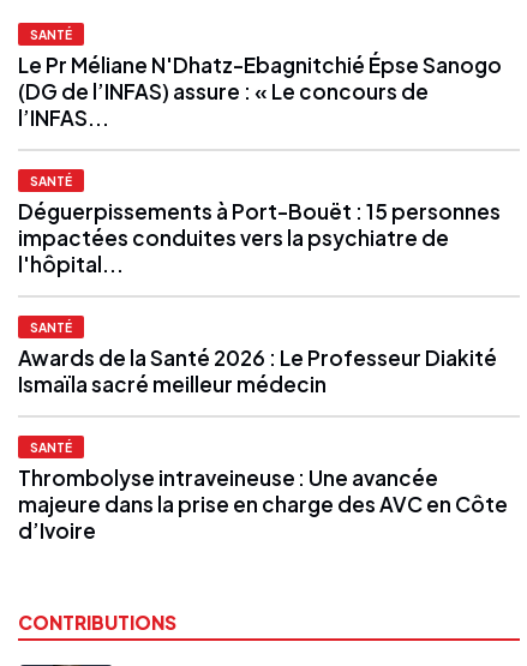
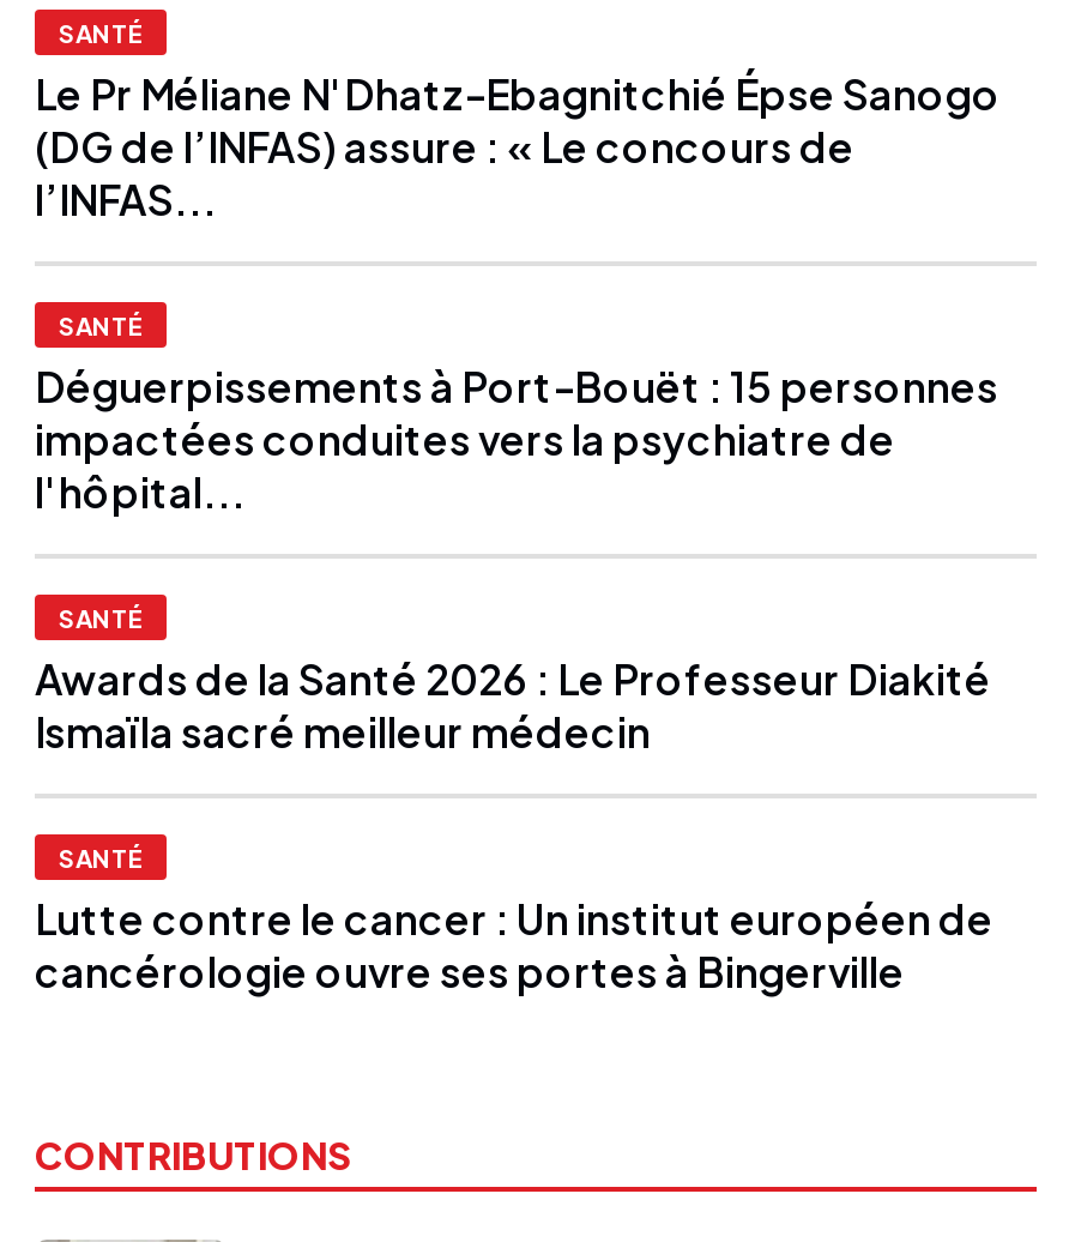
- Thrombolyse intraveineuse : Une avancée
- majeure dans la prise en charge des AVC en Côte
- d’Ivoire
+ Lutte contre le cancer : Un institut européen de
+ cancérologie ouvre ses portes à Bingerville
